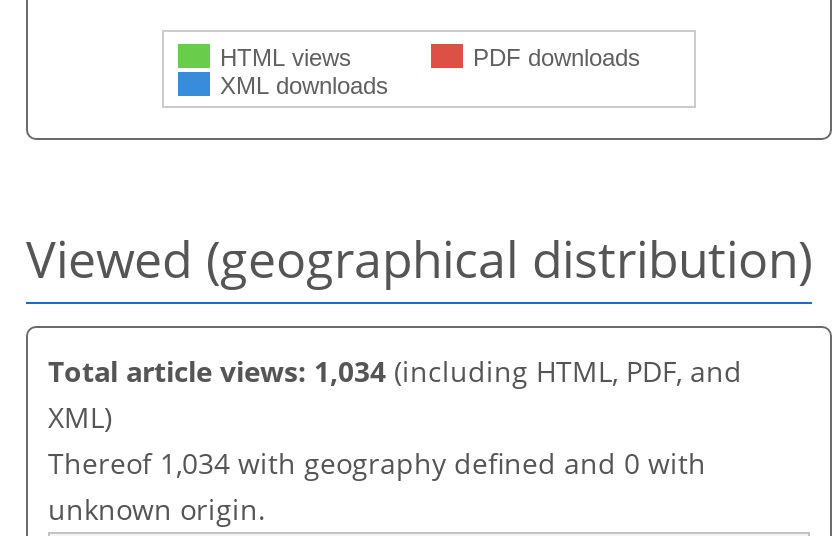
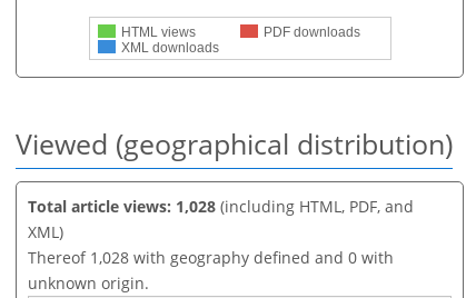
- Total article views: 1,034 (including HTML, PDF, and
+ Total article views: 1,028 (including HTML, PDF, and

- Thereof 1,034 with geography defined and 0 with
+ Thereof 1,028 with geography defined and 0 with
